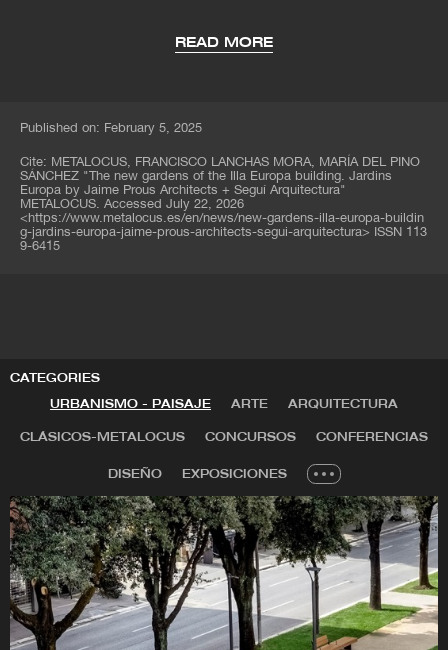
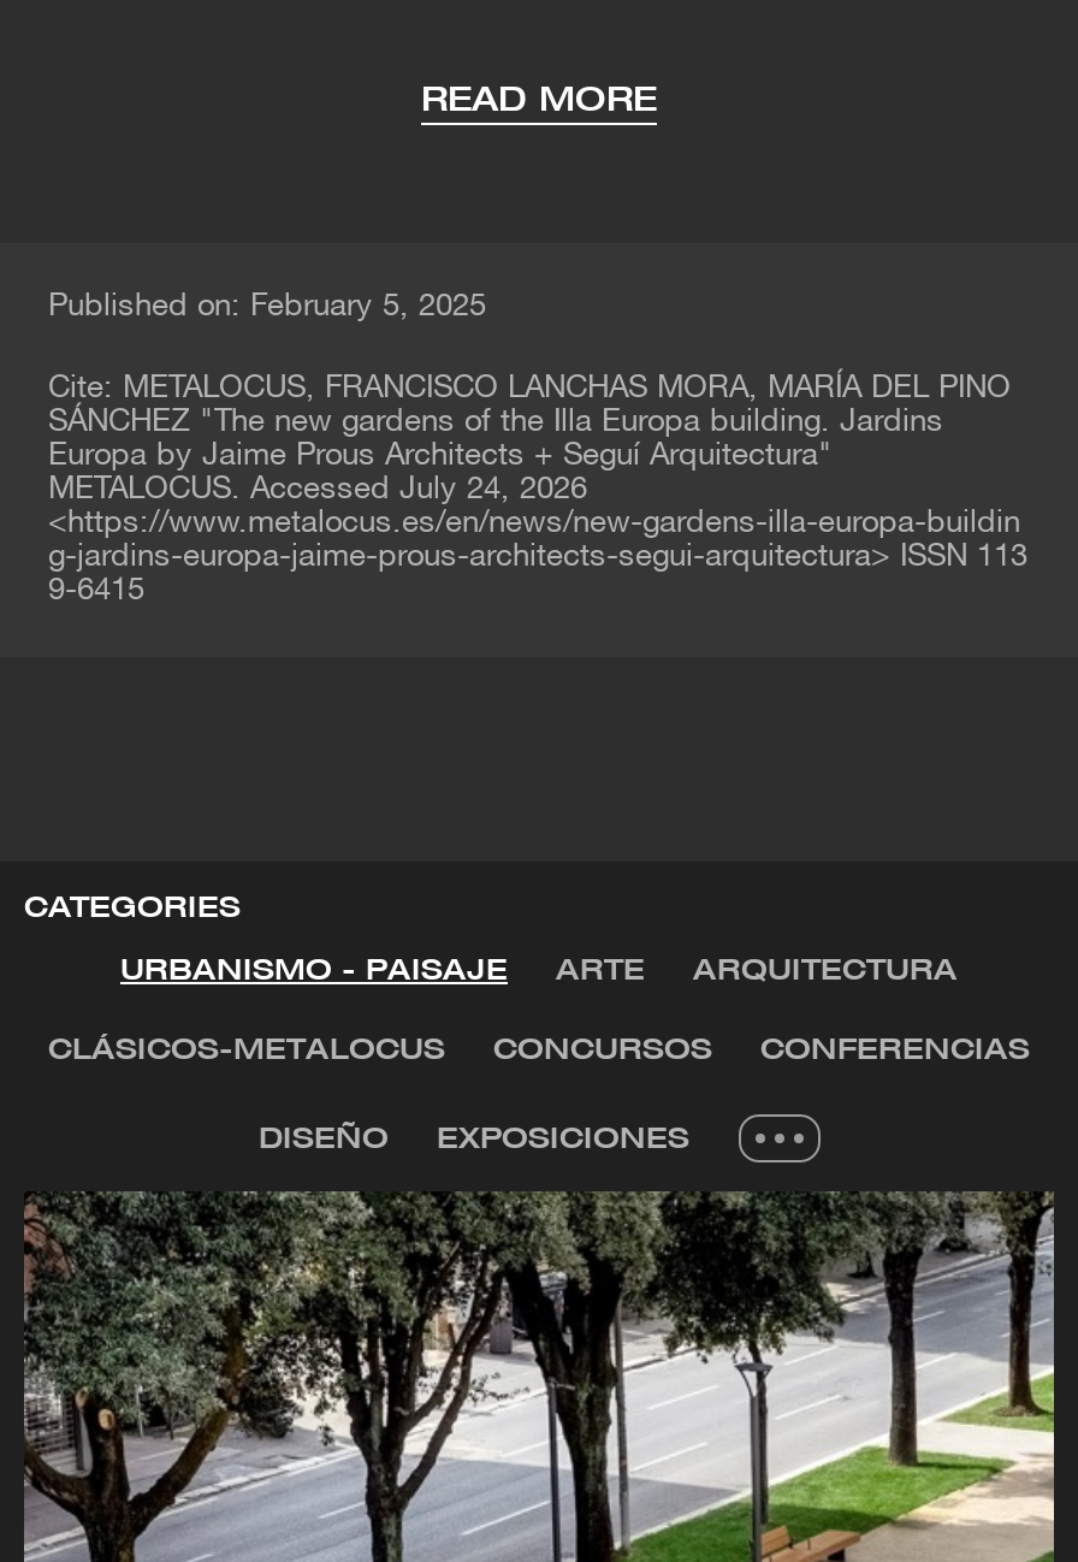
- METALOCUS. Accessed July 22, 2026
+ METALOCUS. Accessed July 24, 2026
